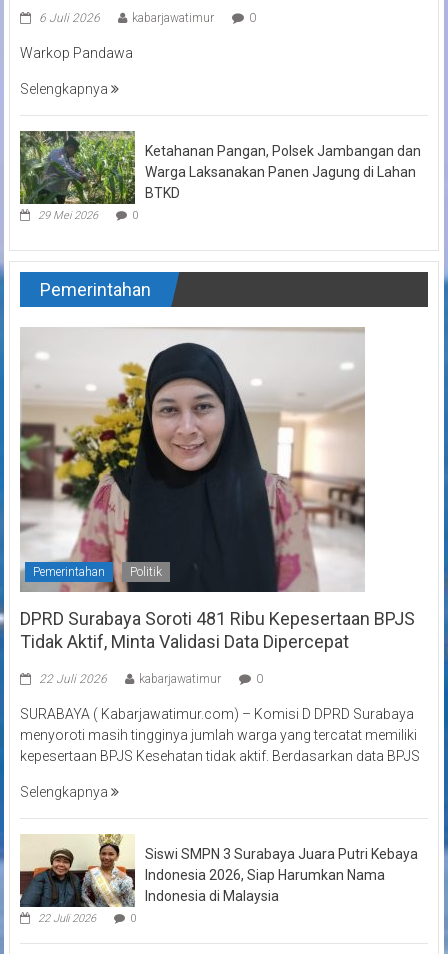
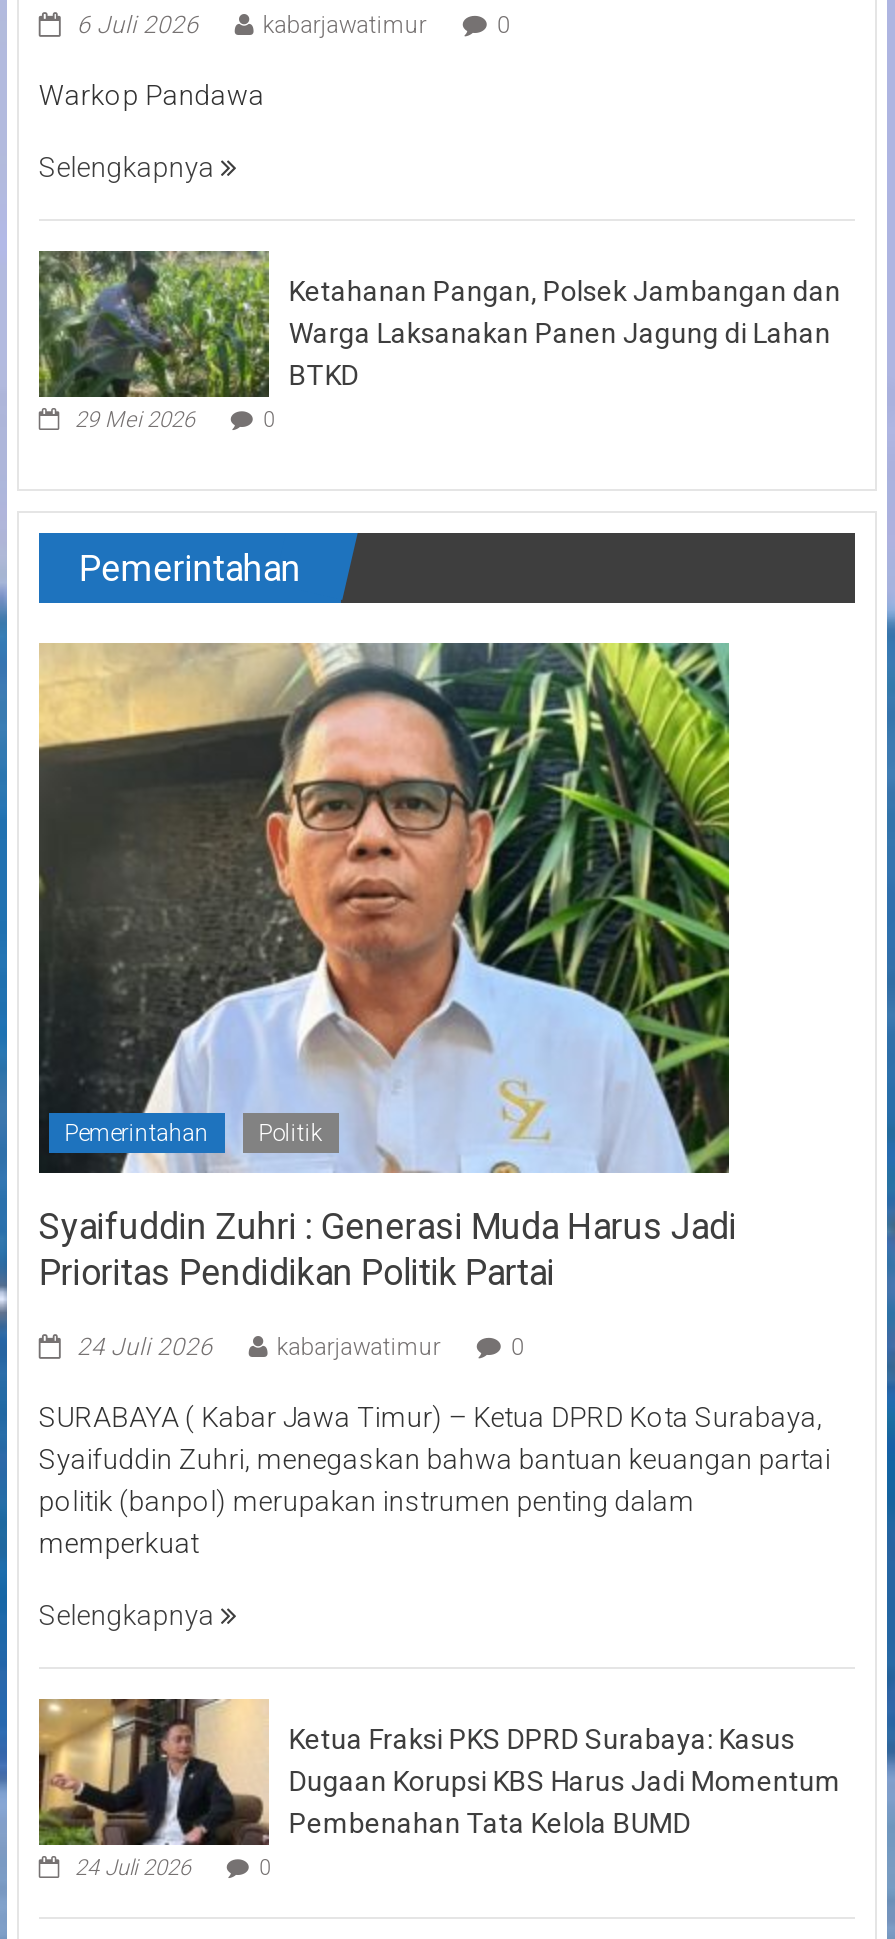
- [image]
- DPRD Surabaya Soroti 481 Ribu Kepesertaan BPJS
- Tidak Aktif, Minta Validasi Data Dipercepat
+ [image]
+ Syaifuddin Zuhri : Generasi Muda Harus Jadi
+ Prioritas Pendidikan Politik Partai

- 22 Juli 2026
+ 24 Juli 2026

- SURABAYA ( Kabarjawatimur.com) – Komisi D DPRD Surabaya
- menyoroti masih tingginya jumlah warga yang tercatat memiliki
- kepesertaan BPJS Kesehatan tidak aktif. Berdasarkan data BPJS
+ SURABAYA ( Kabar Jawa Timur) – Ketua DPRD Kota Surabaya,
+ Syaifuddin Zuhri, menegaskan bahwa bantuan keuangan partai
+ politik (banpol) merupakan instrumen penting dalam
+ memperkuat

- [image]
- 22 Juli 2026
+ [image]
+ 24 Juli 2026

- Siswi SMPN 3 Surabaya Juara Putri Kebaya
- Indonesia 2026, Siap Harumkan Nama
- Indonesia di Malaysia
+ Ketua Fraksi PKS DPRD Surabaya: Kasus
+ Dugaan Korupsi KBS Harus Jadi Momentum
+ Pembenahan Tata Kelola BUMD
